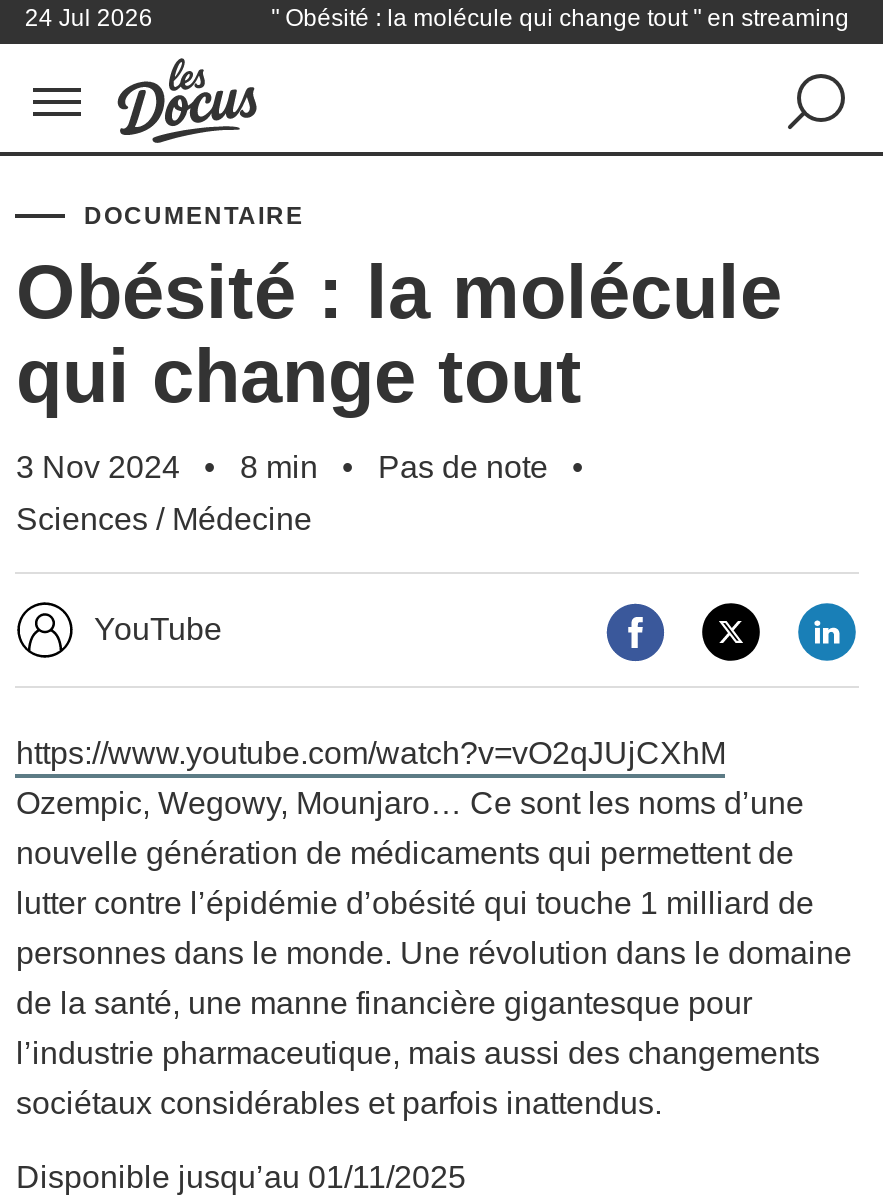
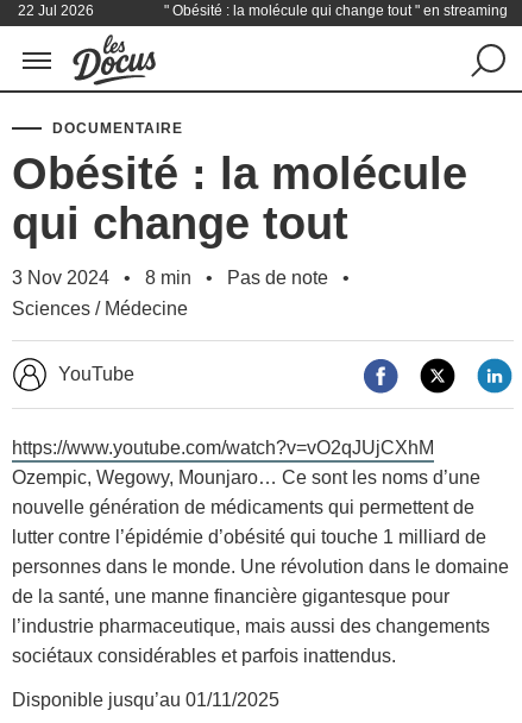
- 24 Jul 2026
+ 22 Jul 2026
